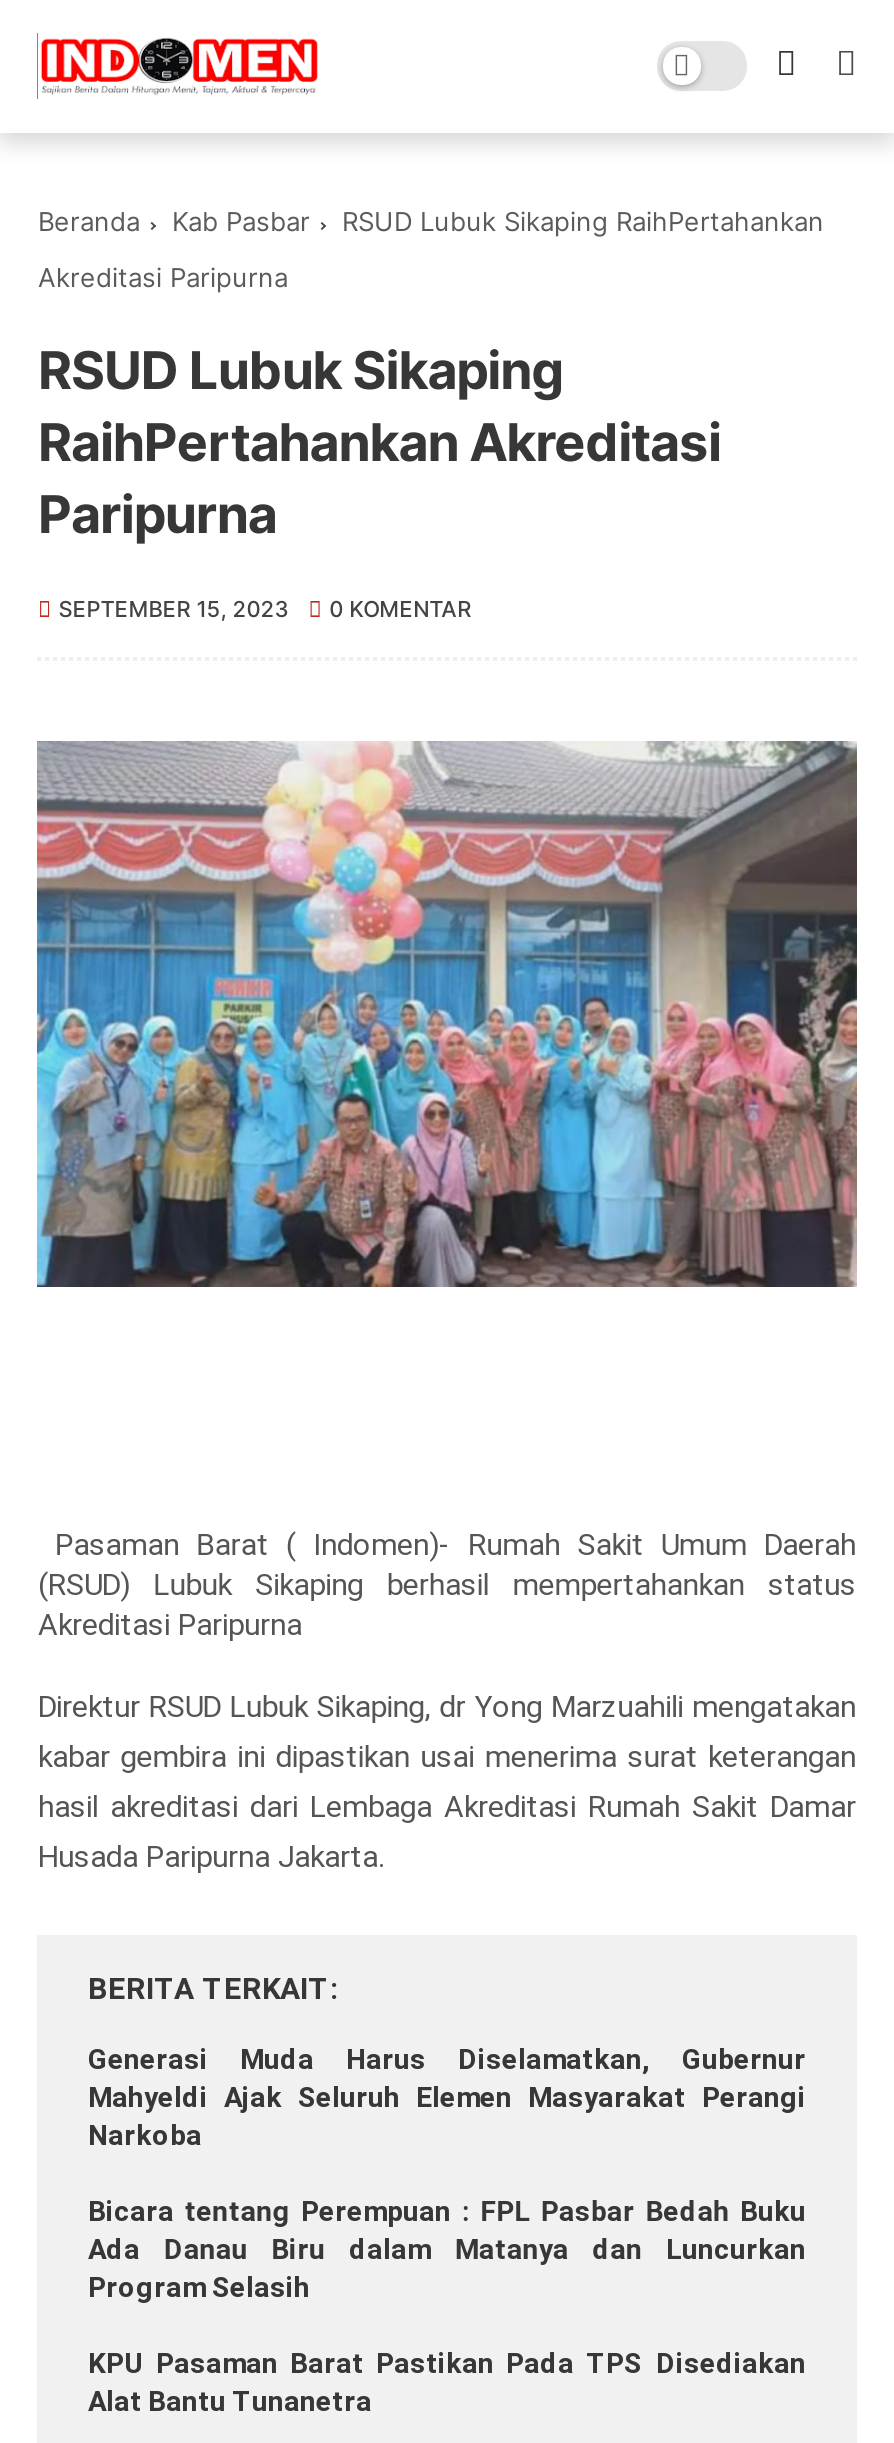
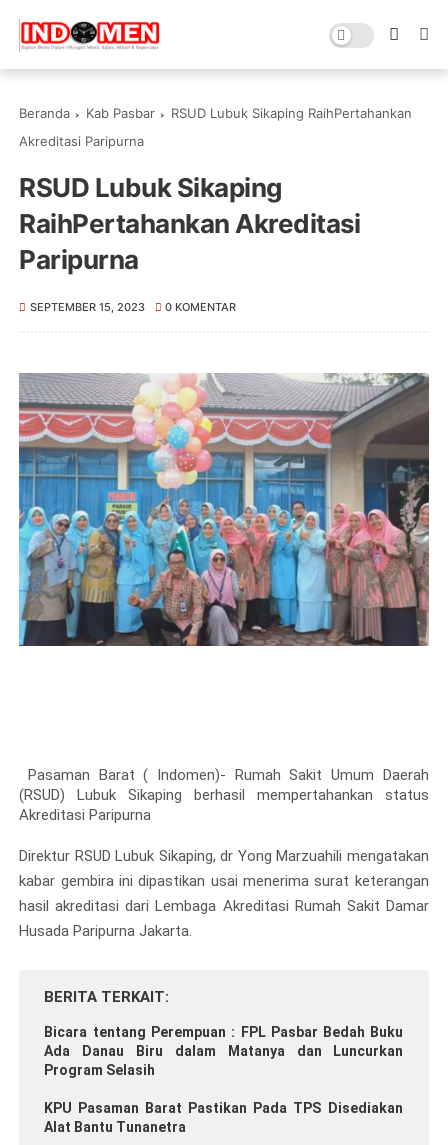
- Generasi Muda Harus Diselamatkan, Gubernur
- Mahyeldi Ajak Seluruh Elemen Masyarakat Perangi
- Narkoba
